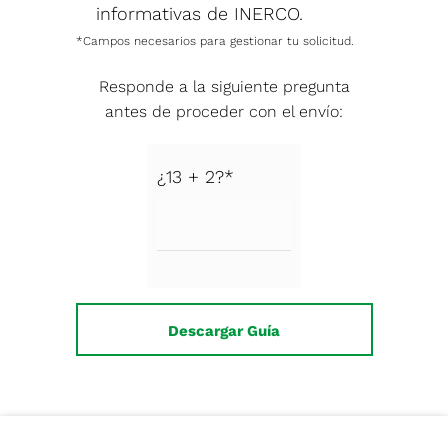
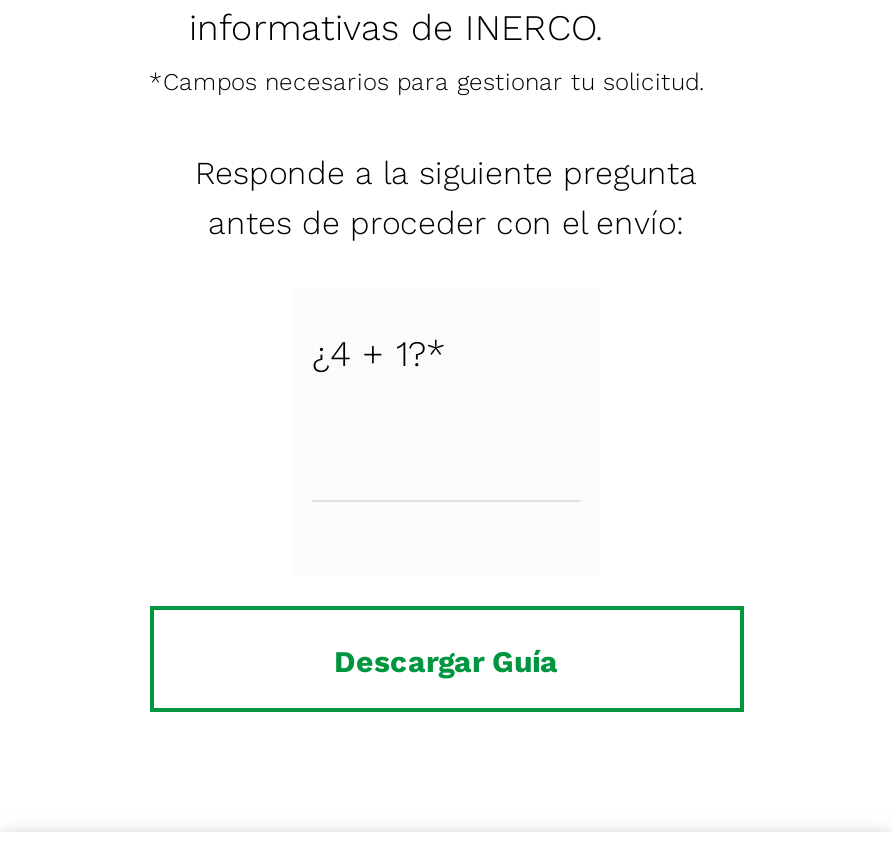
- ¿13 + 2?*
+ ¿4 + 1?*
